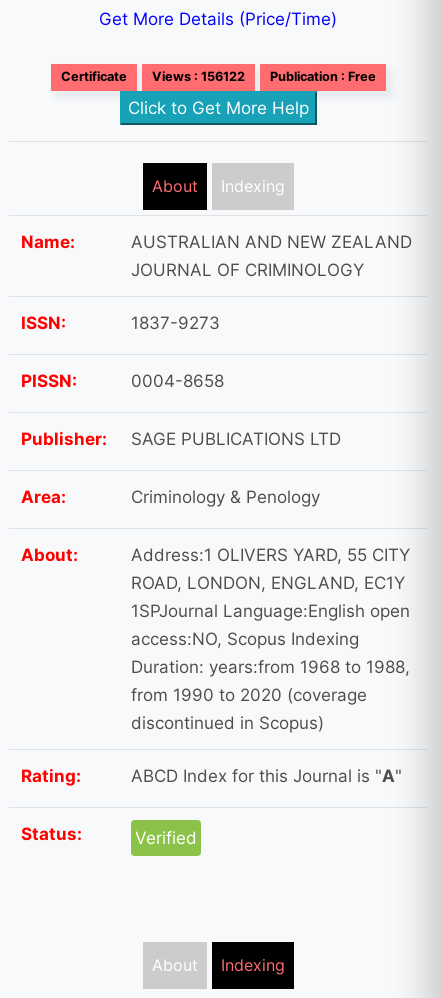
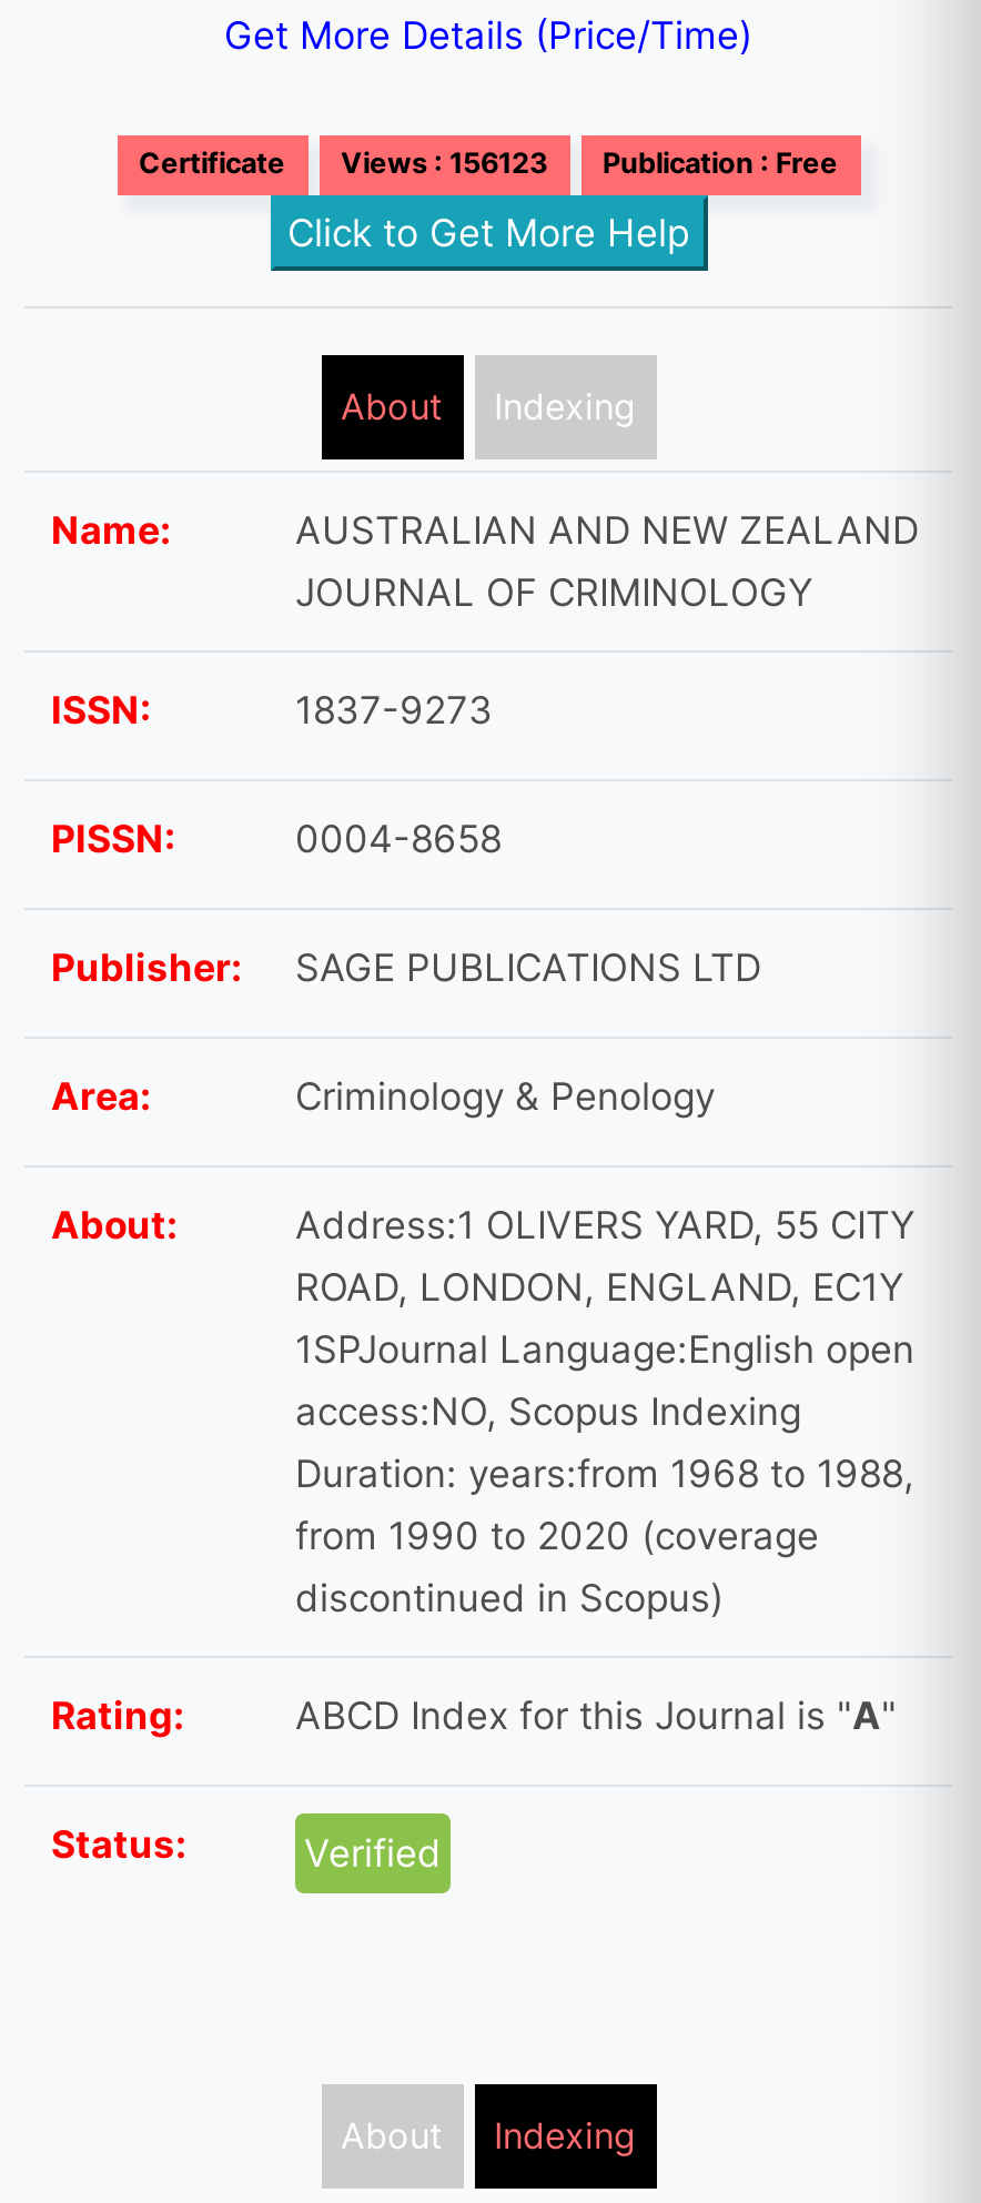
- Certificate Views : 156122 Publication : Free
+ Certificate Views : 156123 Publication : Free
